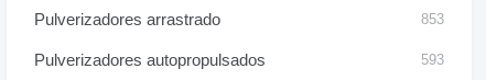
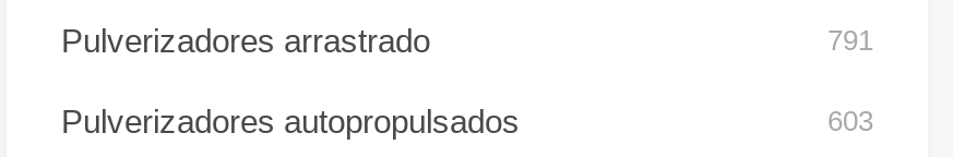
- 853
+ 791

- 593
+ 603
